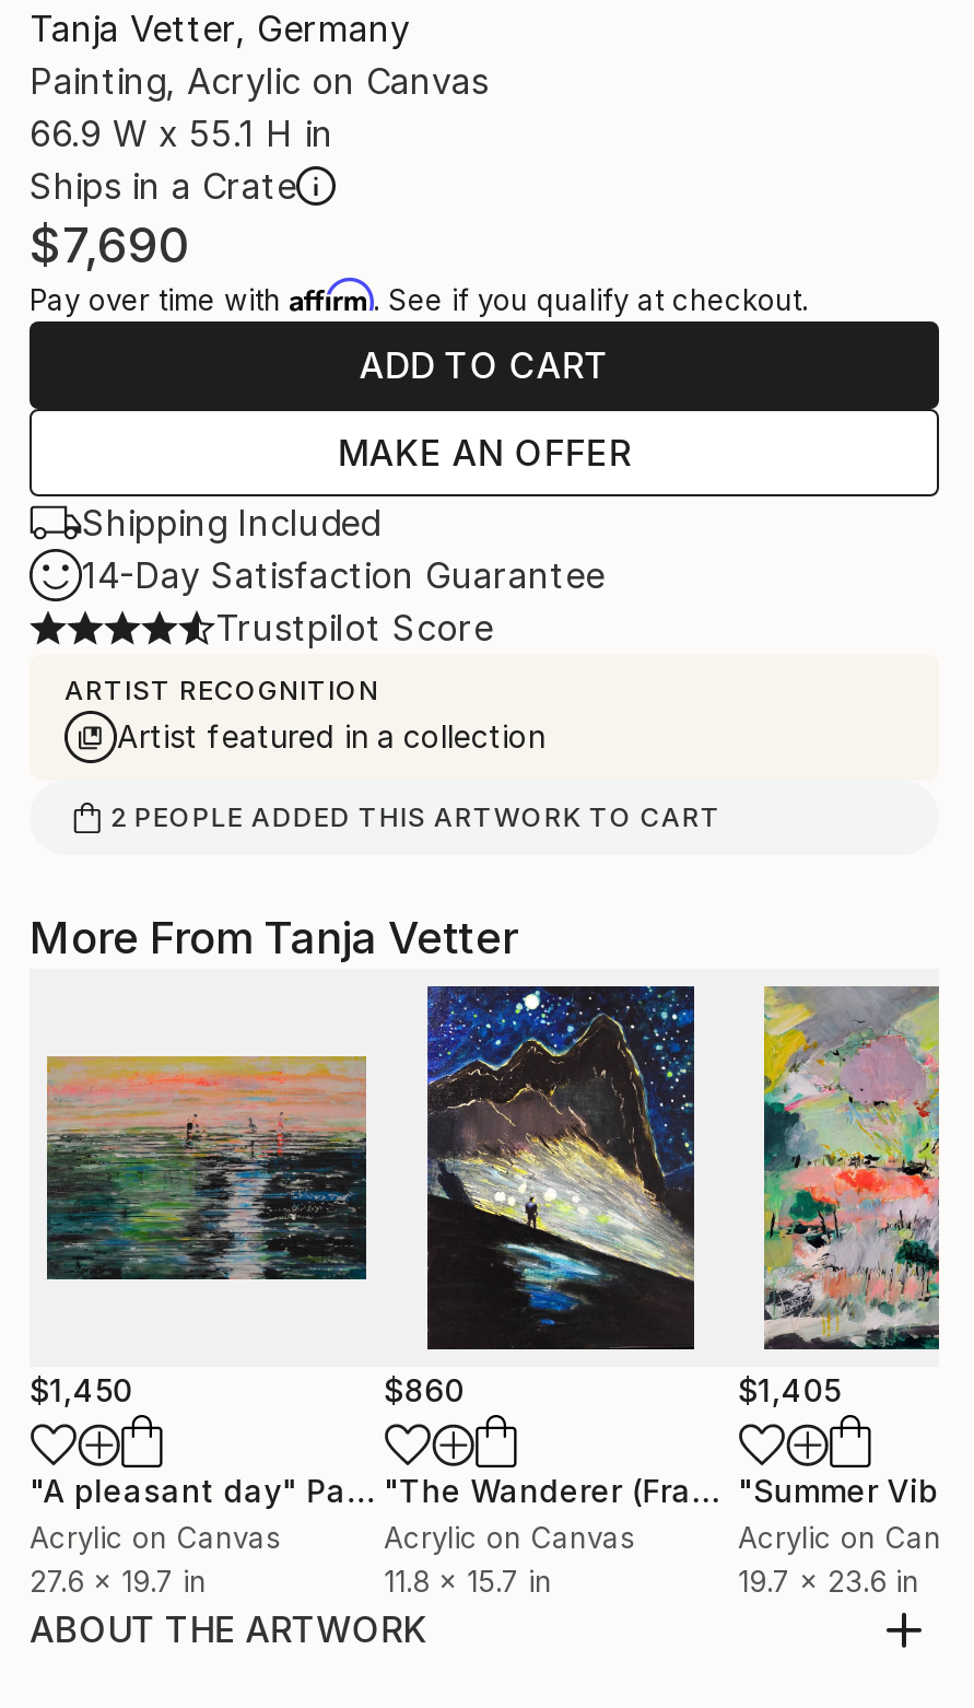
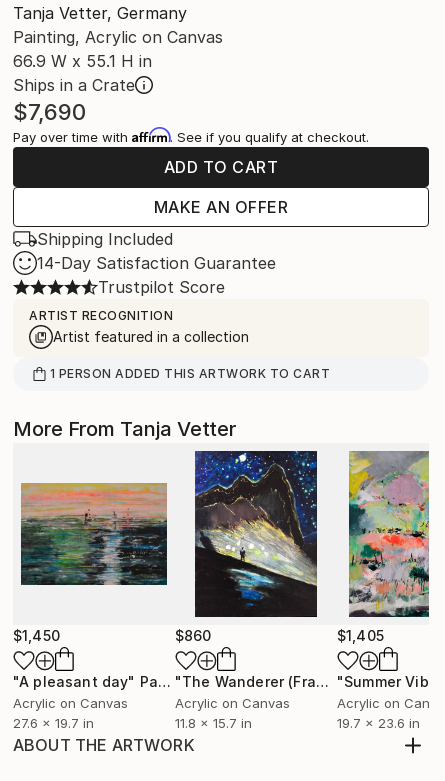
- 2 PEOPLE ADDED THIS ARTWORK TO CART
+ 1 PERSON ADDED THIS ARTWORK TO CART
